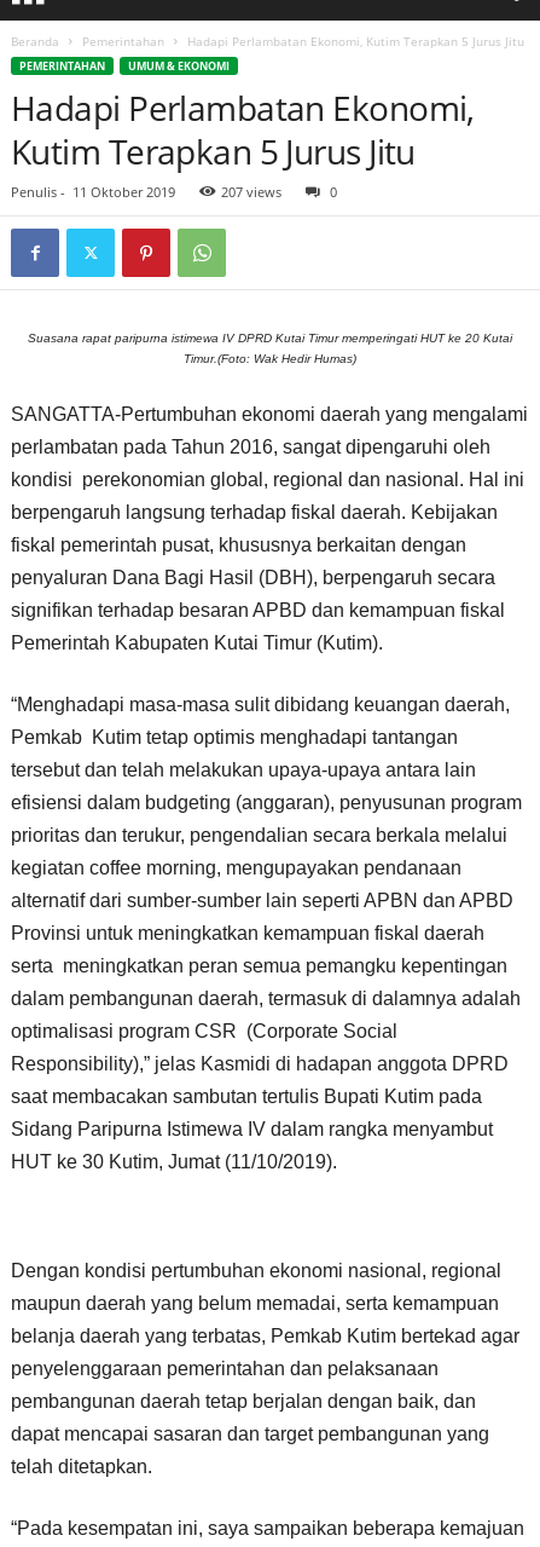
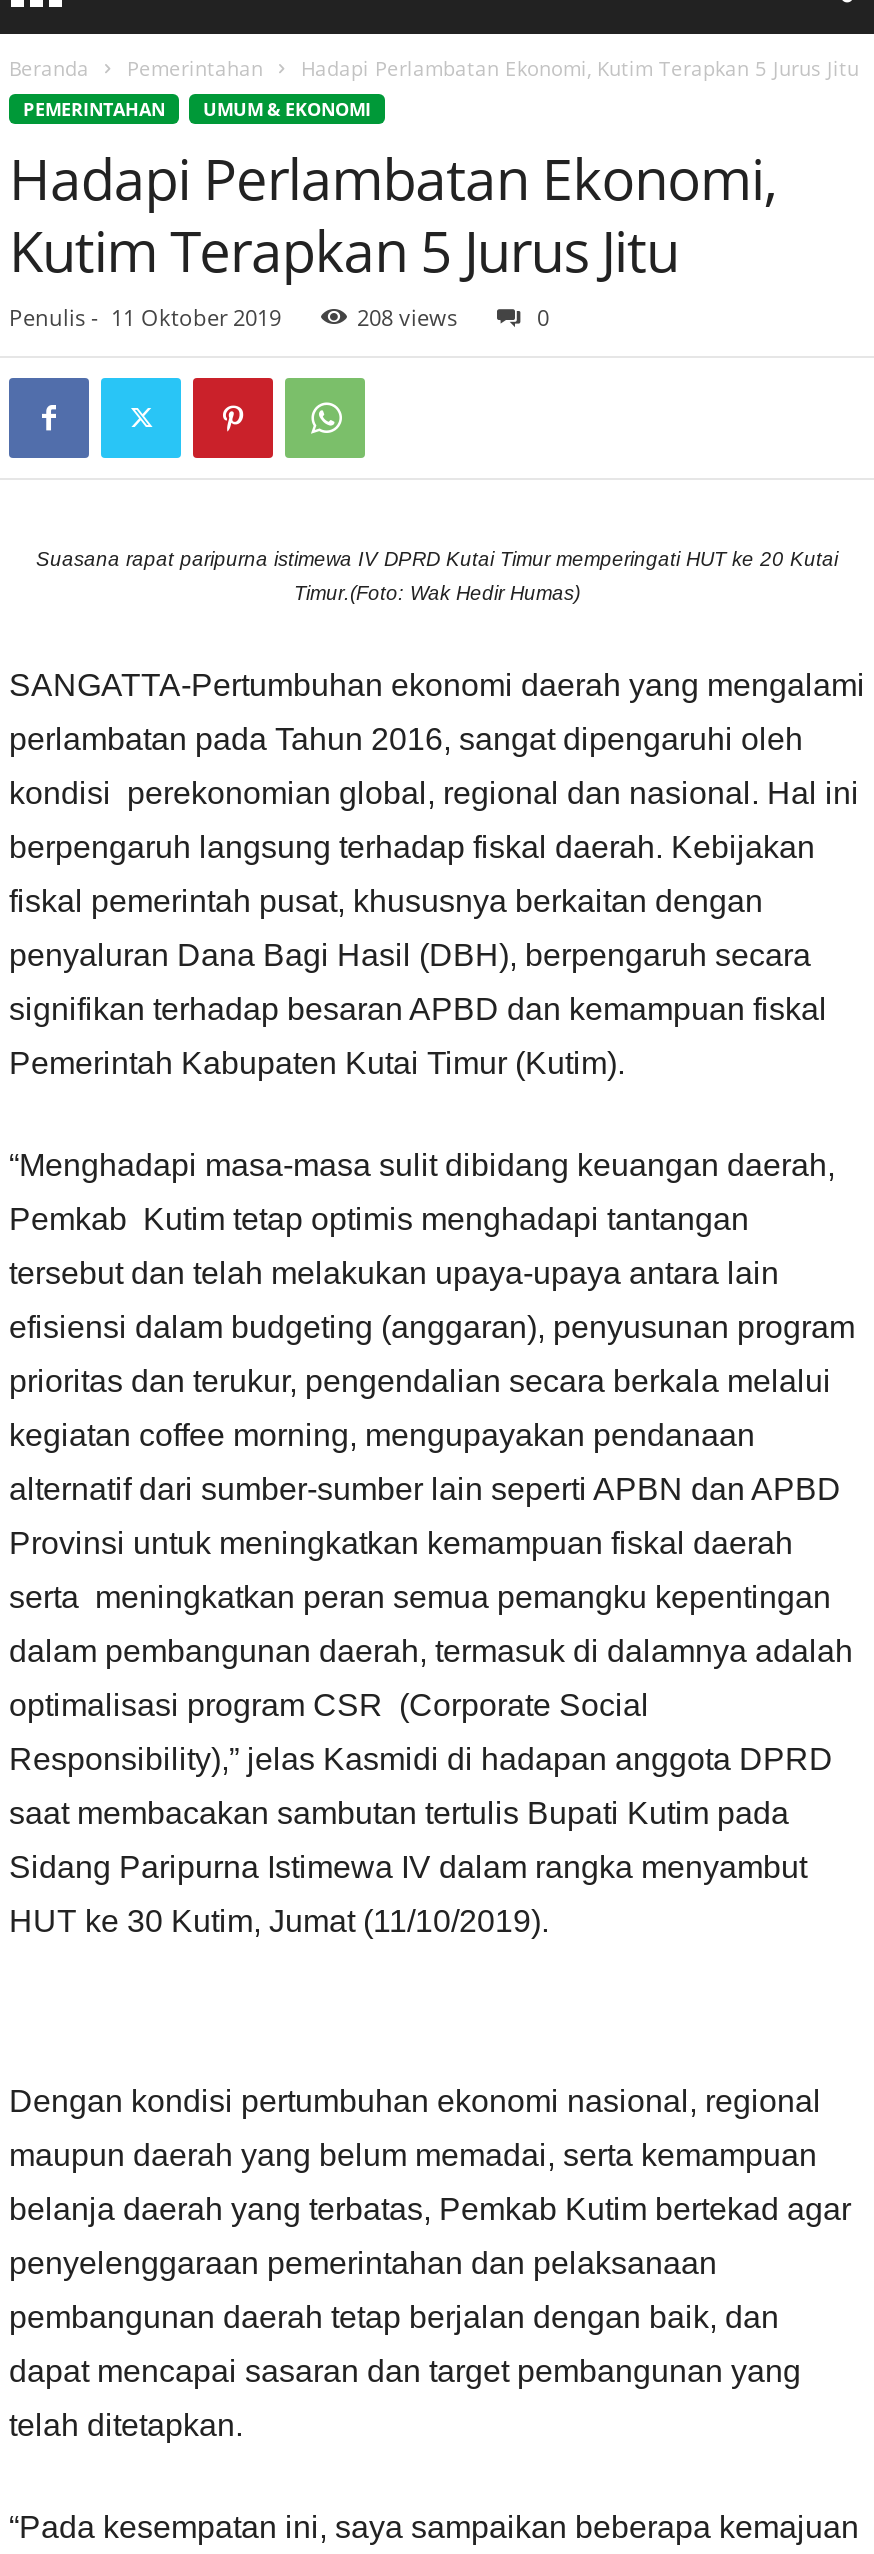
- 207 views
+ 208 views
